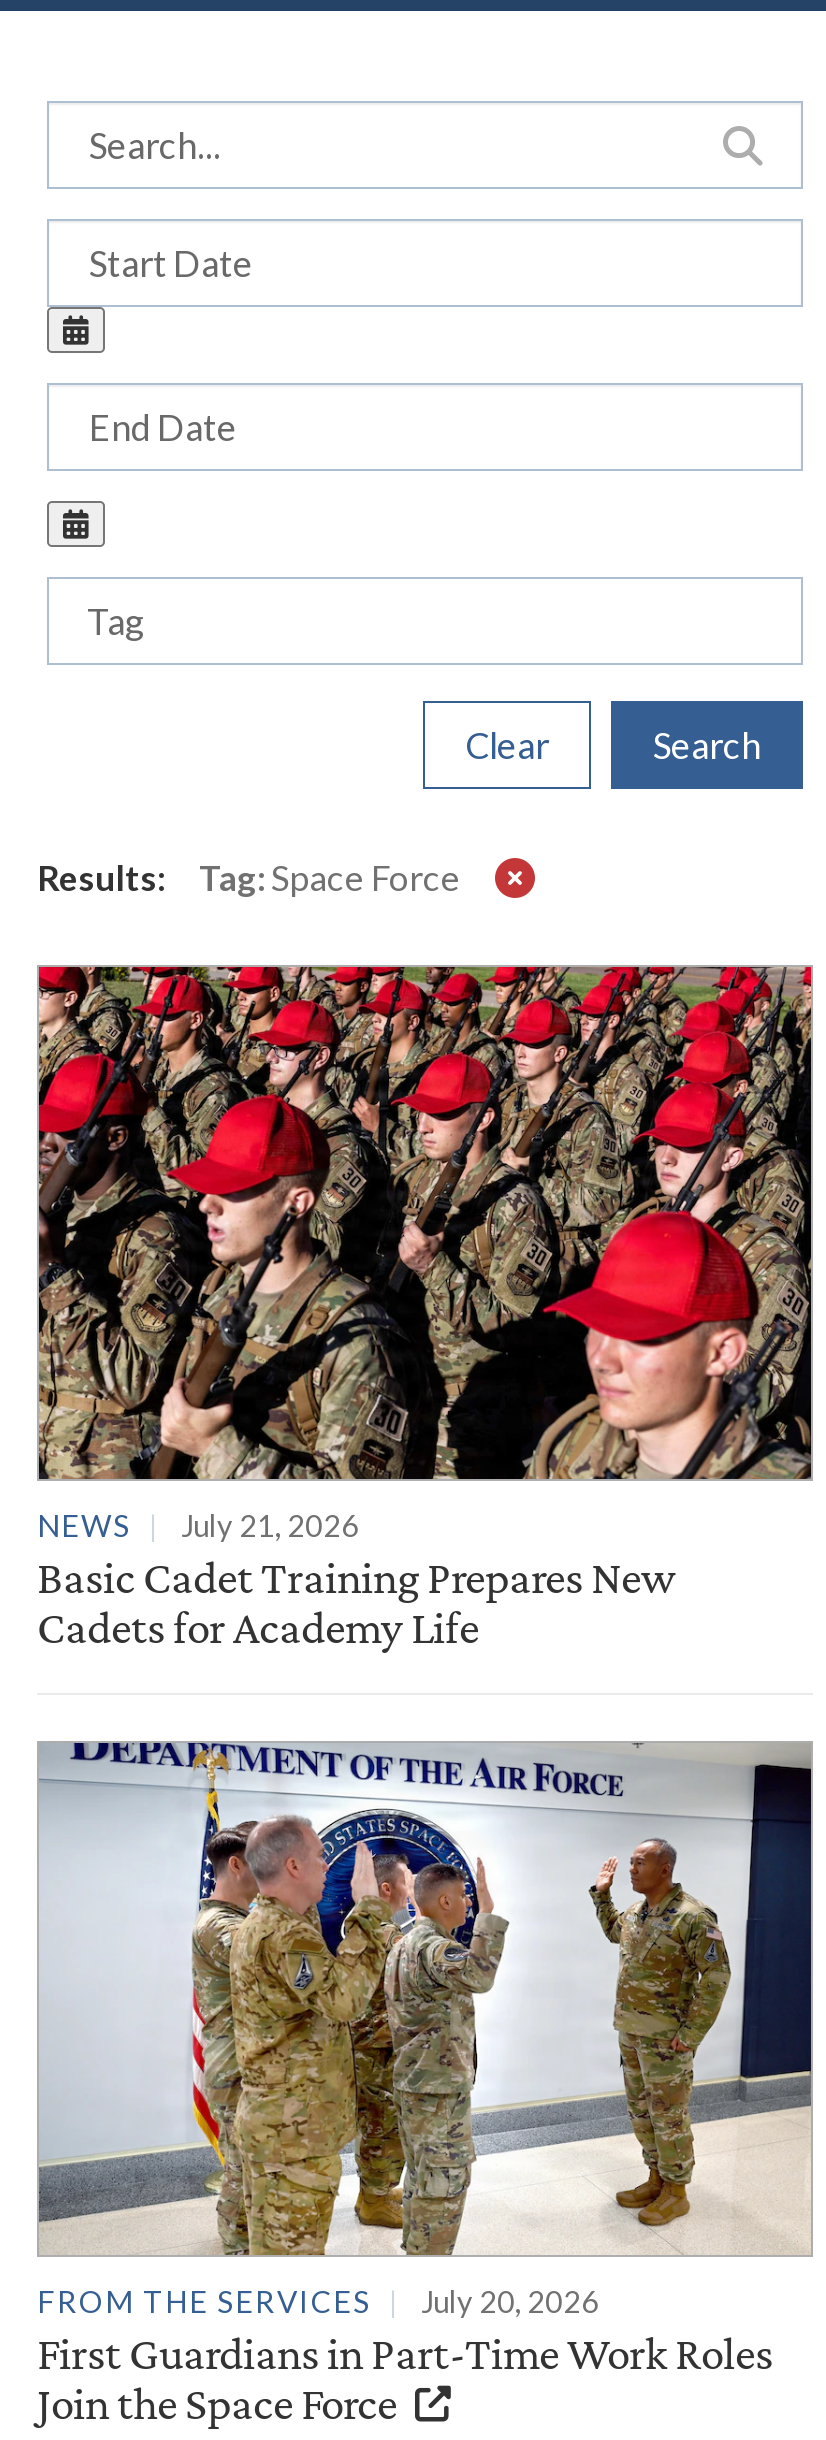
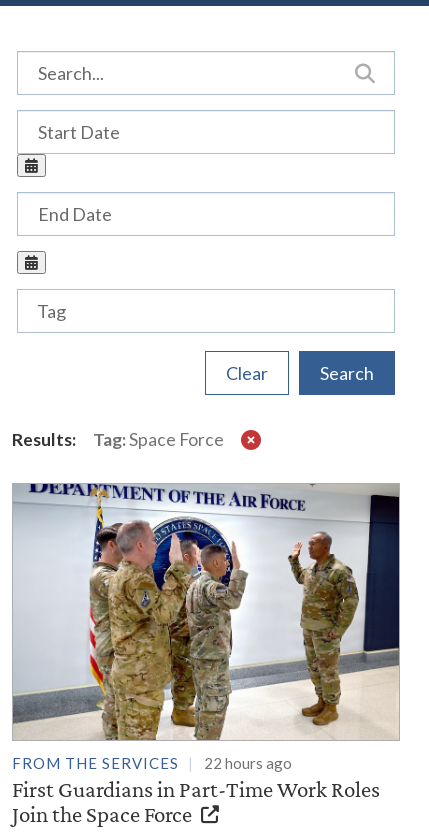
- [image]
- NEWS
- July 21, 2026
- Basic Cadet Training Prepares New
- Cadets for Academy Life

- FROM THE SERVICES July 20, 2026
+ FROM THE SERVICES 22 hours ago
